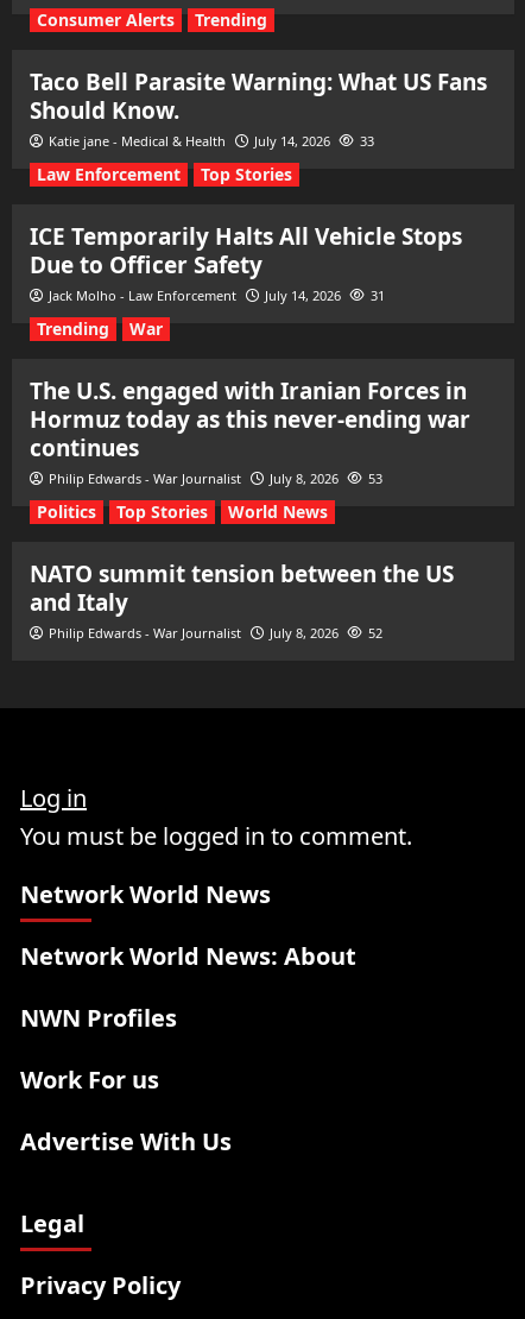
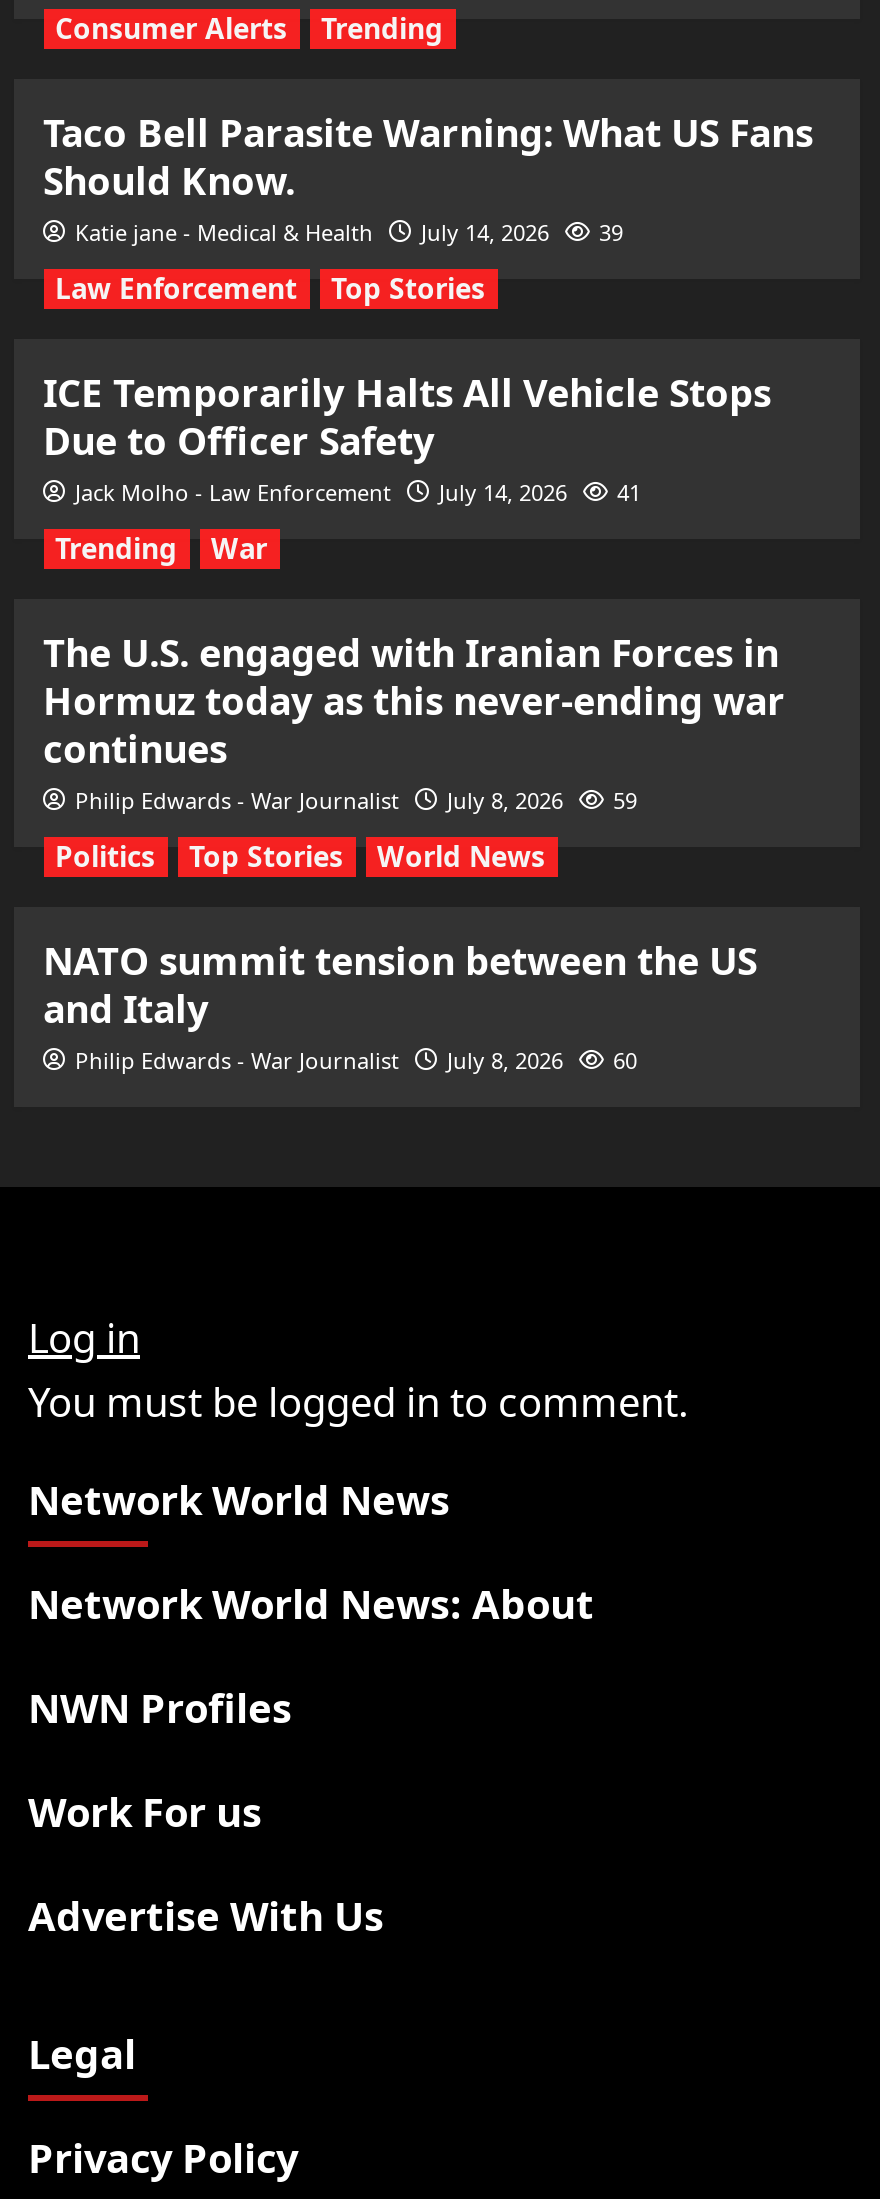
- Katie jane - Medical & Health July 14, 2026 33
+ Katie jane - Medical & Health July 14, 2026 39

- Jack Molho - Law Enforcement July 14, 2026 31
+ Jack Molho - Law Enforcement July 14, 2026 41

- Philip Edwards - War Journalist July 8, 2026 53
+ Philip Edwards - War Journalist July 8, 2026 59

- Philip Edwards - War Journalist July 8, 2026 52
+ Philip Edwards - War Journalist July 8, 2026 60
